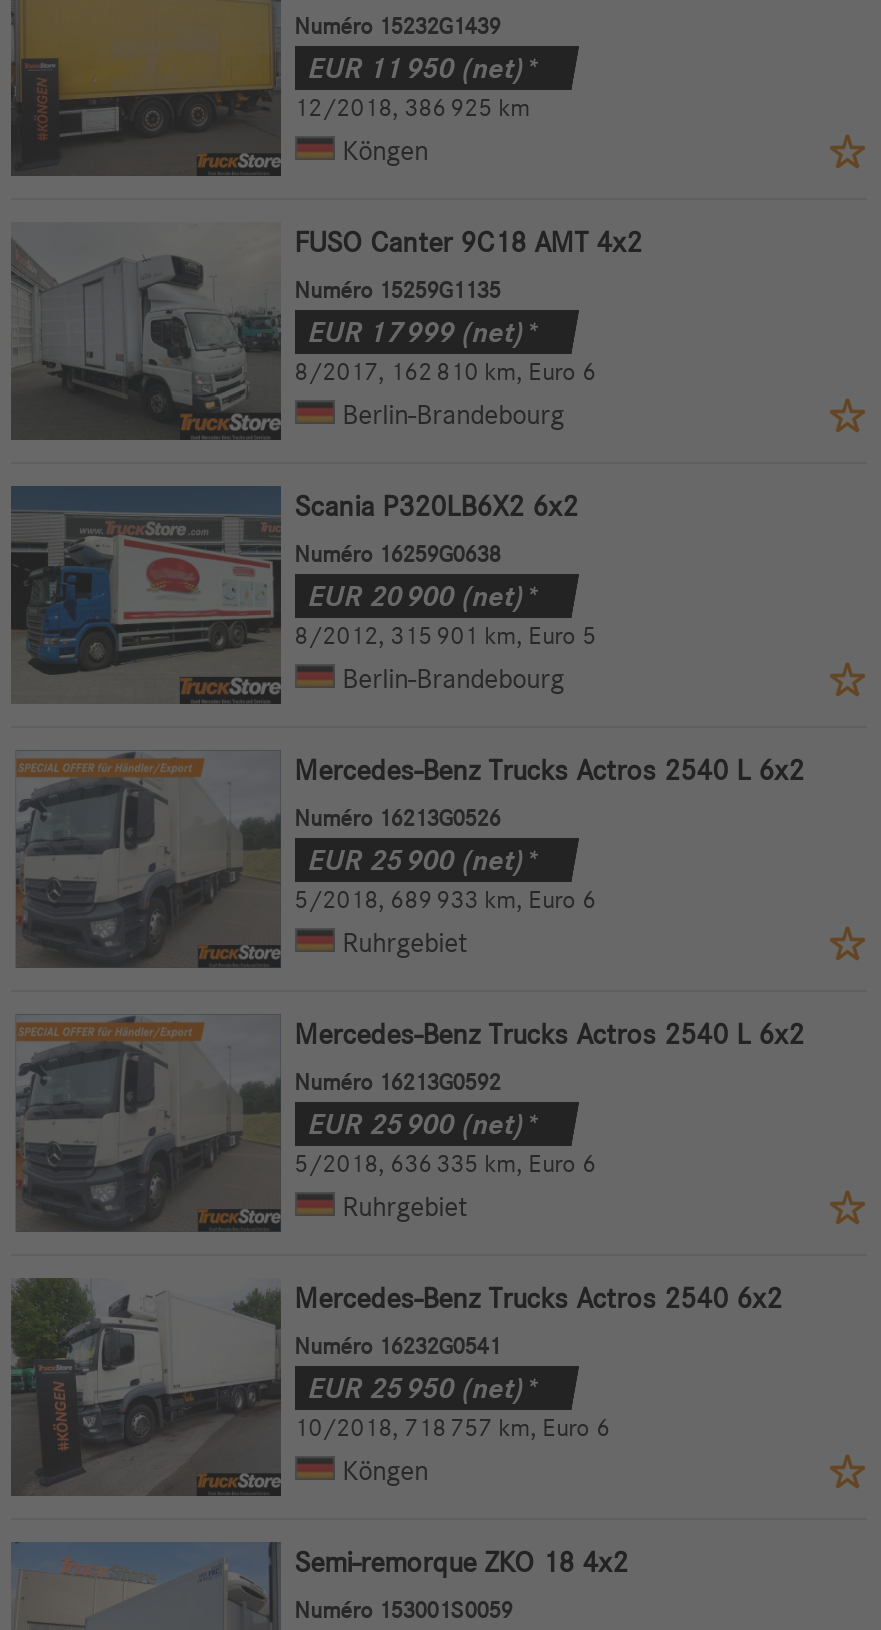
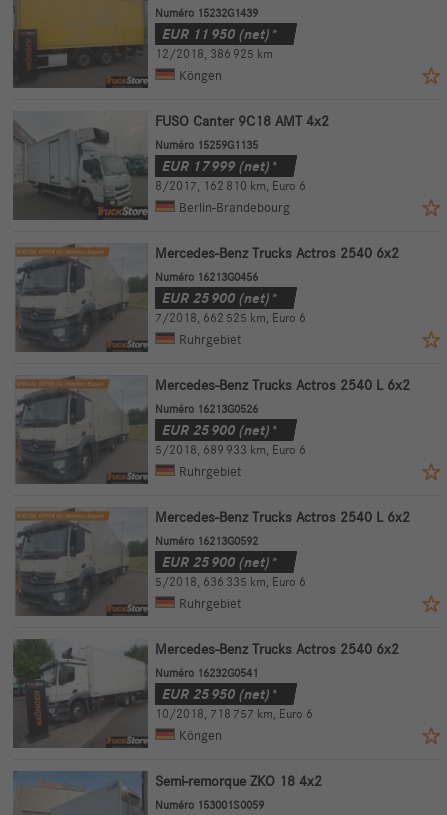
- [image]
- Scania P320LB6X2 6x2
- Numéro 16259G0638
- EUR 20 900 (net)*
- 8/2012,315 901 km,Euro 5
- Berlin-Brandebourg
+ [image]
+ Mercedes-Benz Trucks Actros 2540 6x2
+ Numéro 16213G0456
+ EUR 25 900 (net)*
+ 7/2018,662 525 km,Euro 6
+ Ruhrgebiet
